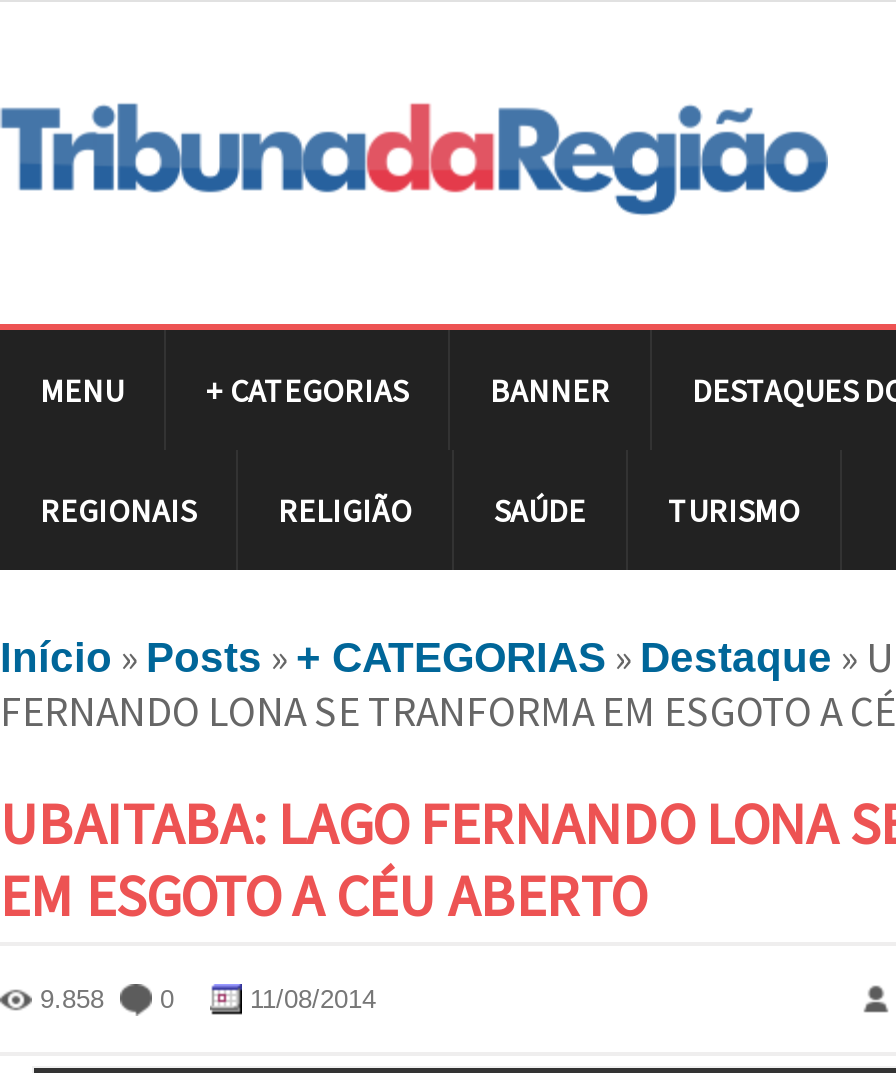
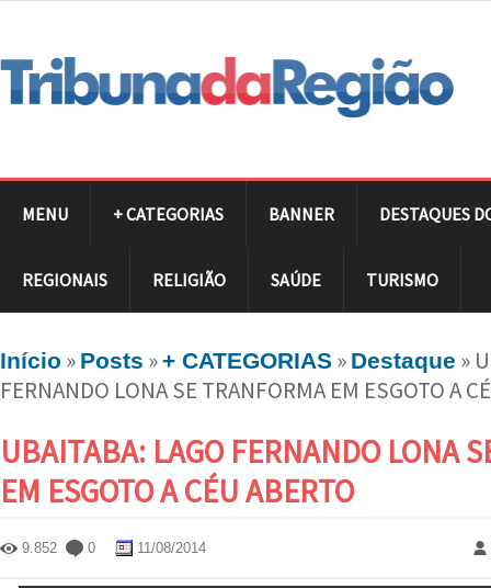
- 9.858 0
+ 9.852 0
